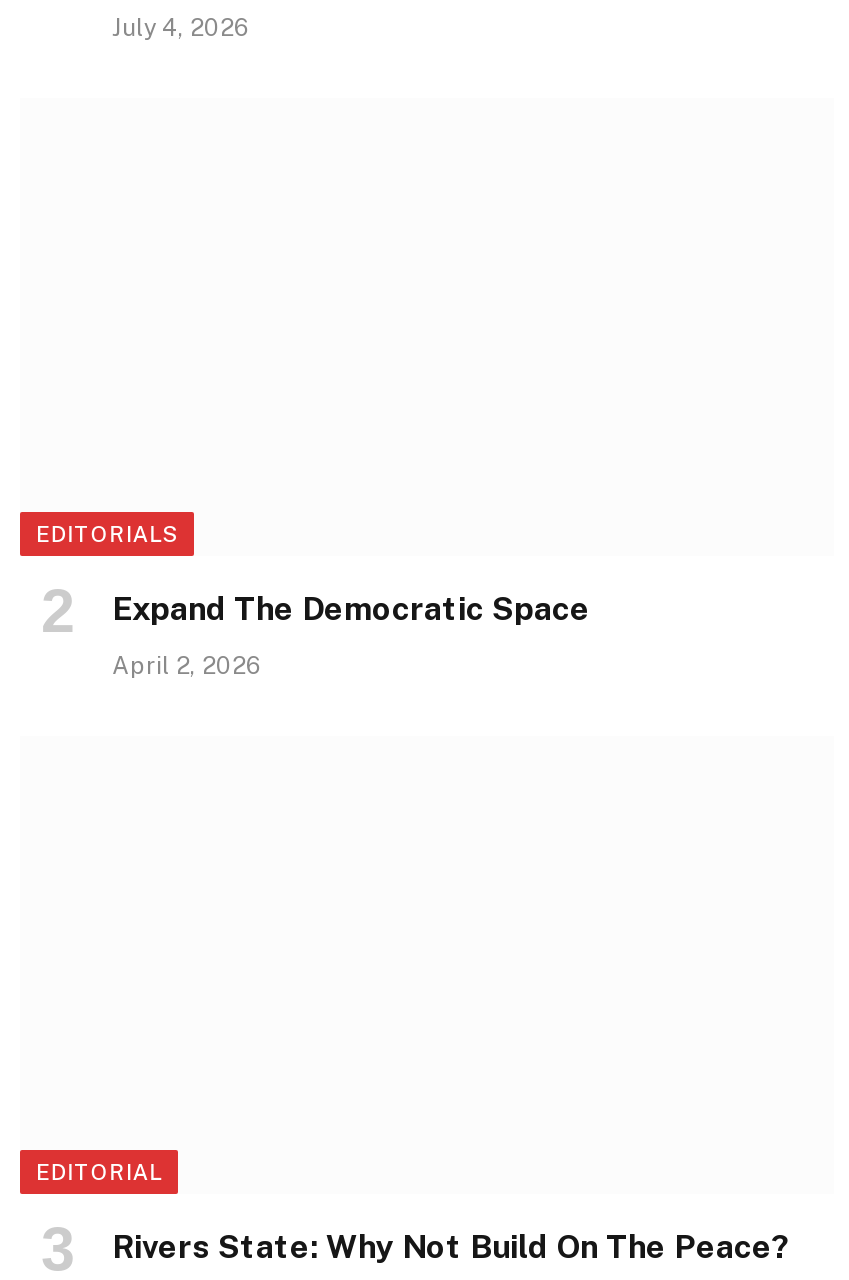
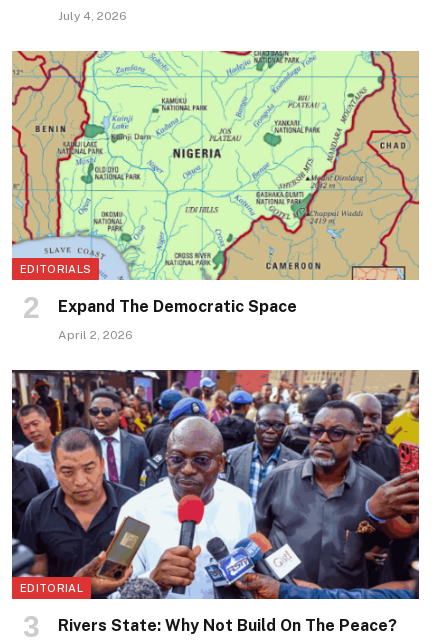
+ [image]

+ [image]
